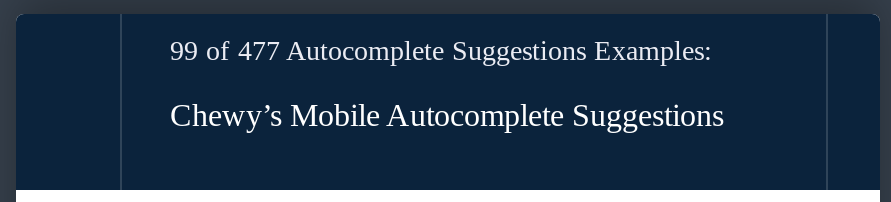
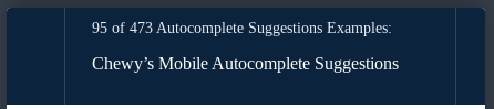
- 99 of 477 Autocomplete Suggestions Examples:
+ 95 of 473 Autocomplete Suggestions Examples:
